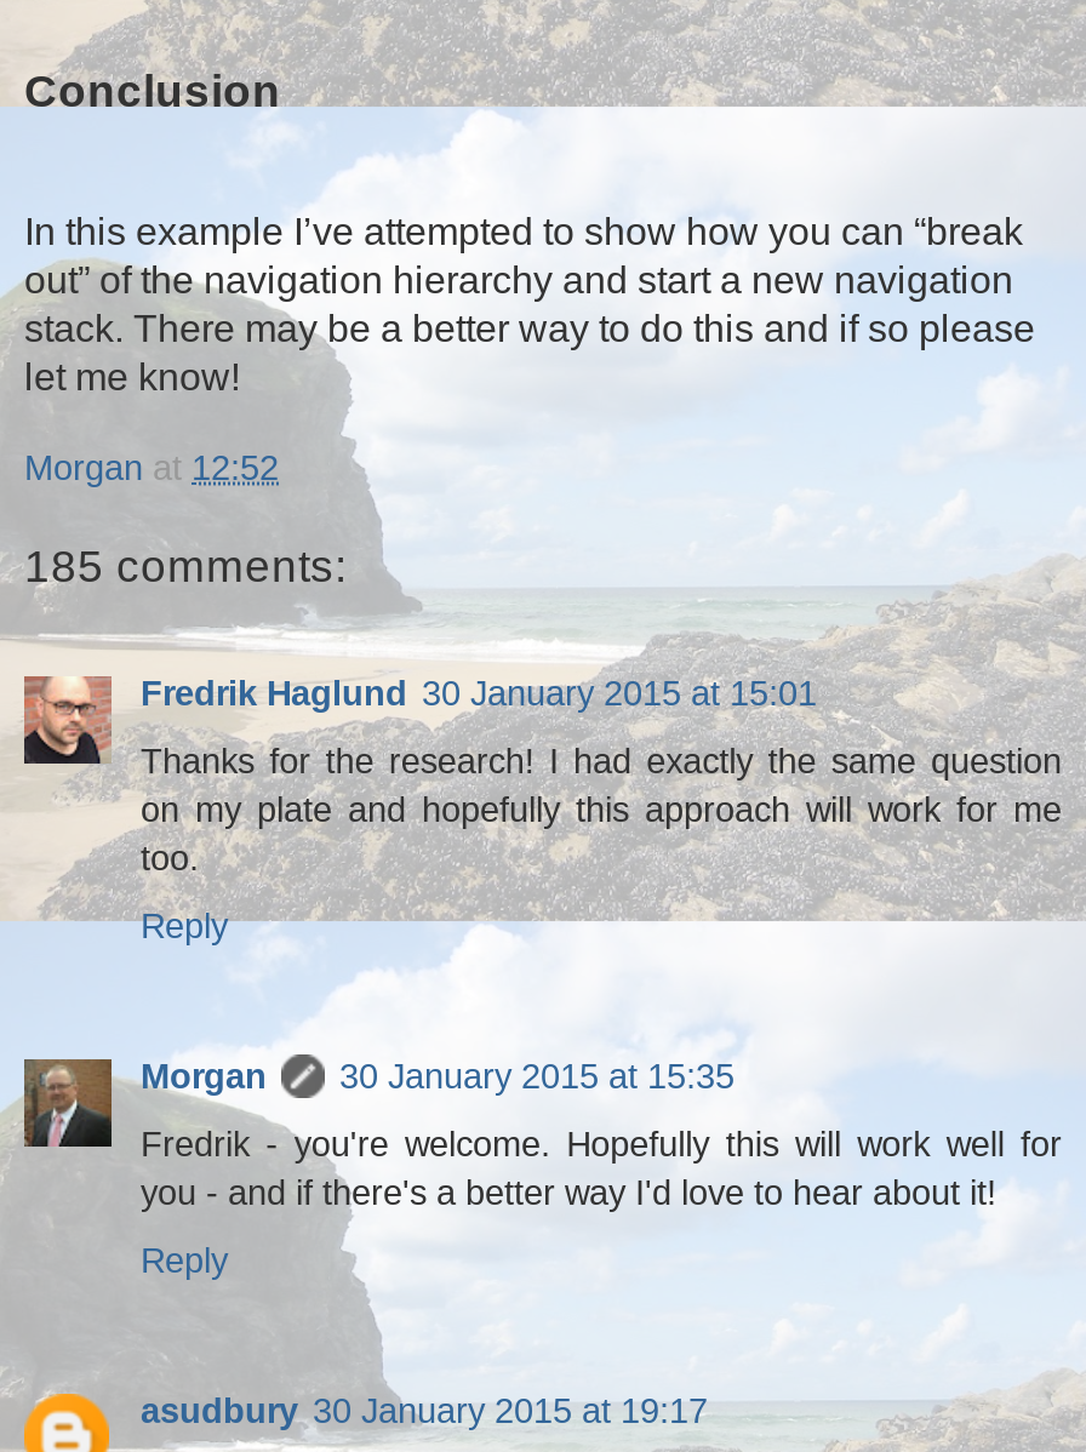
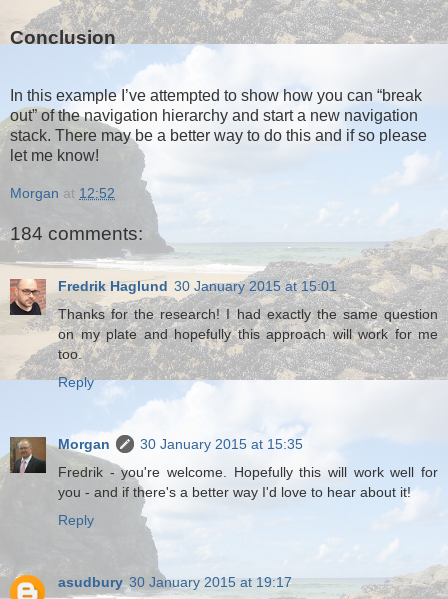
- 185 comments:
+ 184 comments:
